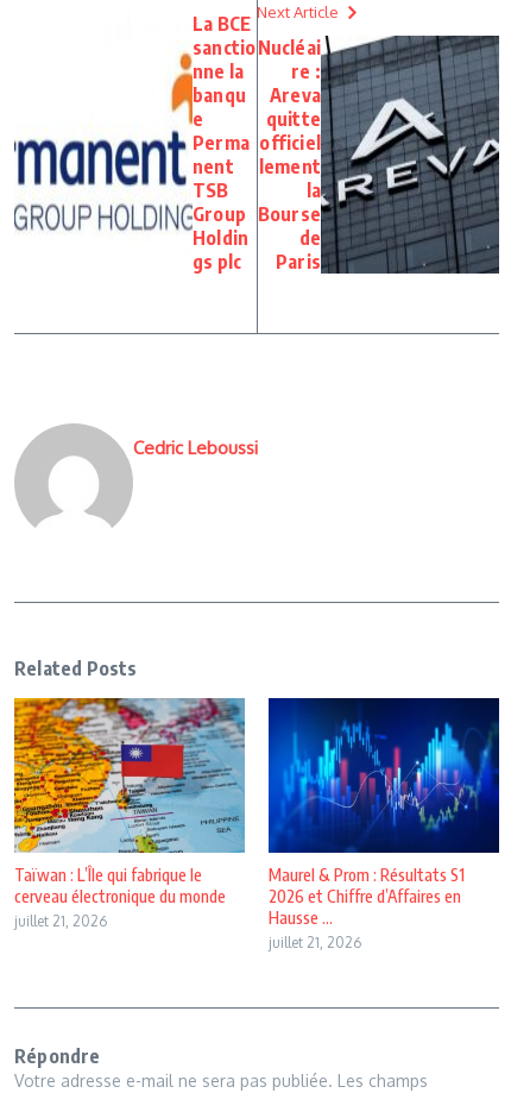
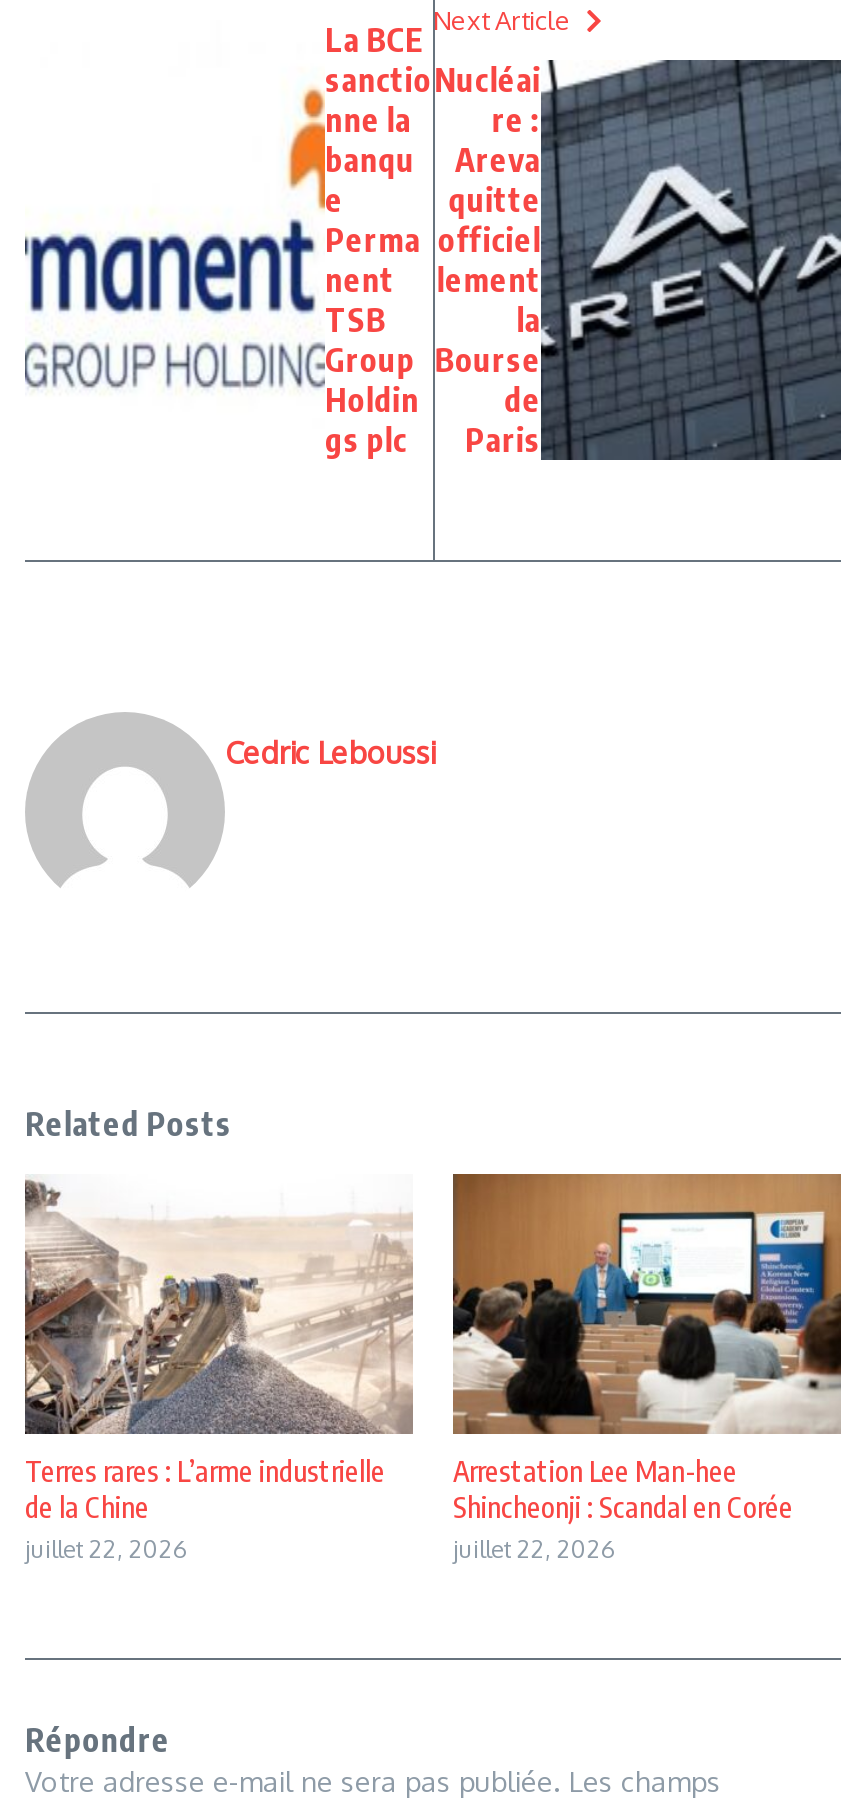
- [image]
- Taïwan : L’Île qui fabrique le
- cerveau électronique du monde
- juillet 21, 2026
+ [image]
+ Terres rares : L’arme industrielle
+ de la Chine
+ juillet 22, 2026

- [image]
- Maurel & Prom : Résultats S1
- 2026 et Chiffre d’Affaires en
- Hausse ...
- juillet 21, 2026
+ [image]
+ Arrestation Lee Man-hee
+ Shincheonji : Scandal en Corée
+ juillet 22, 2026
